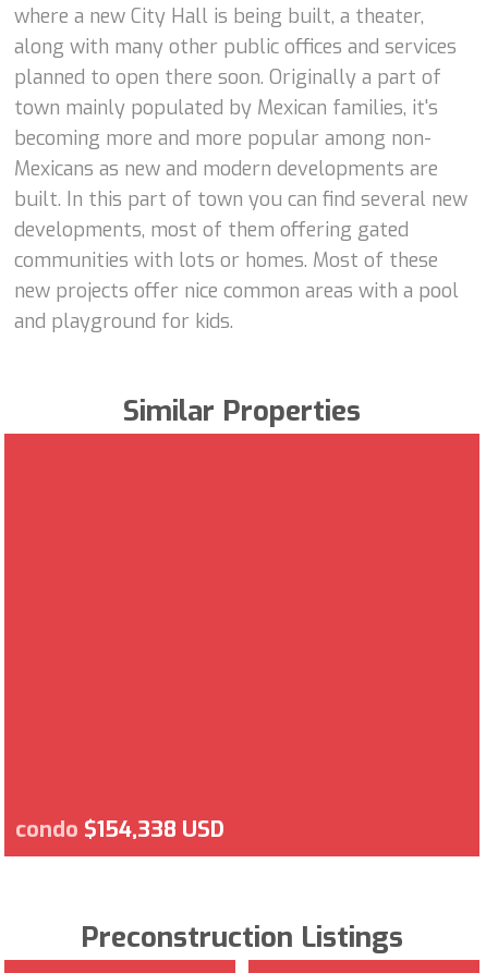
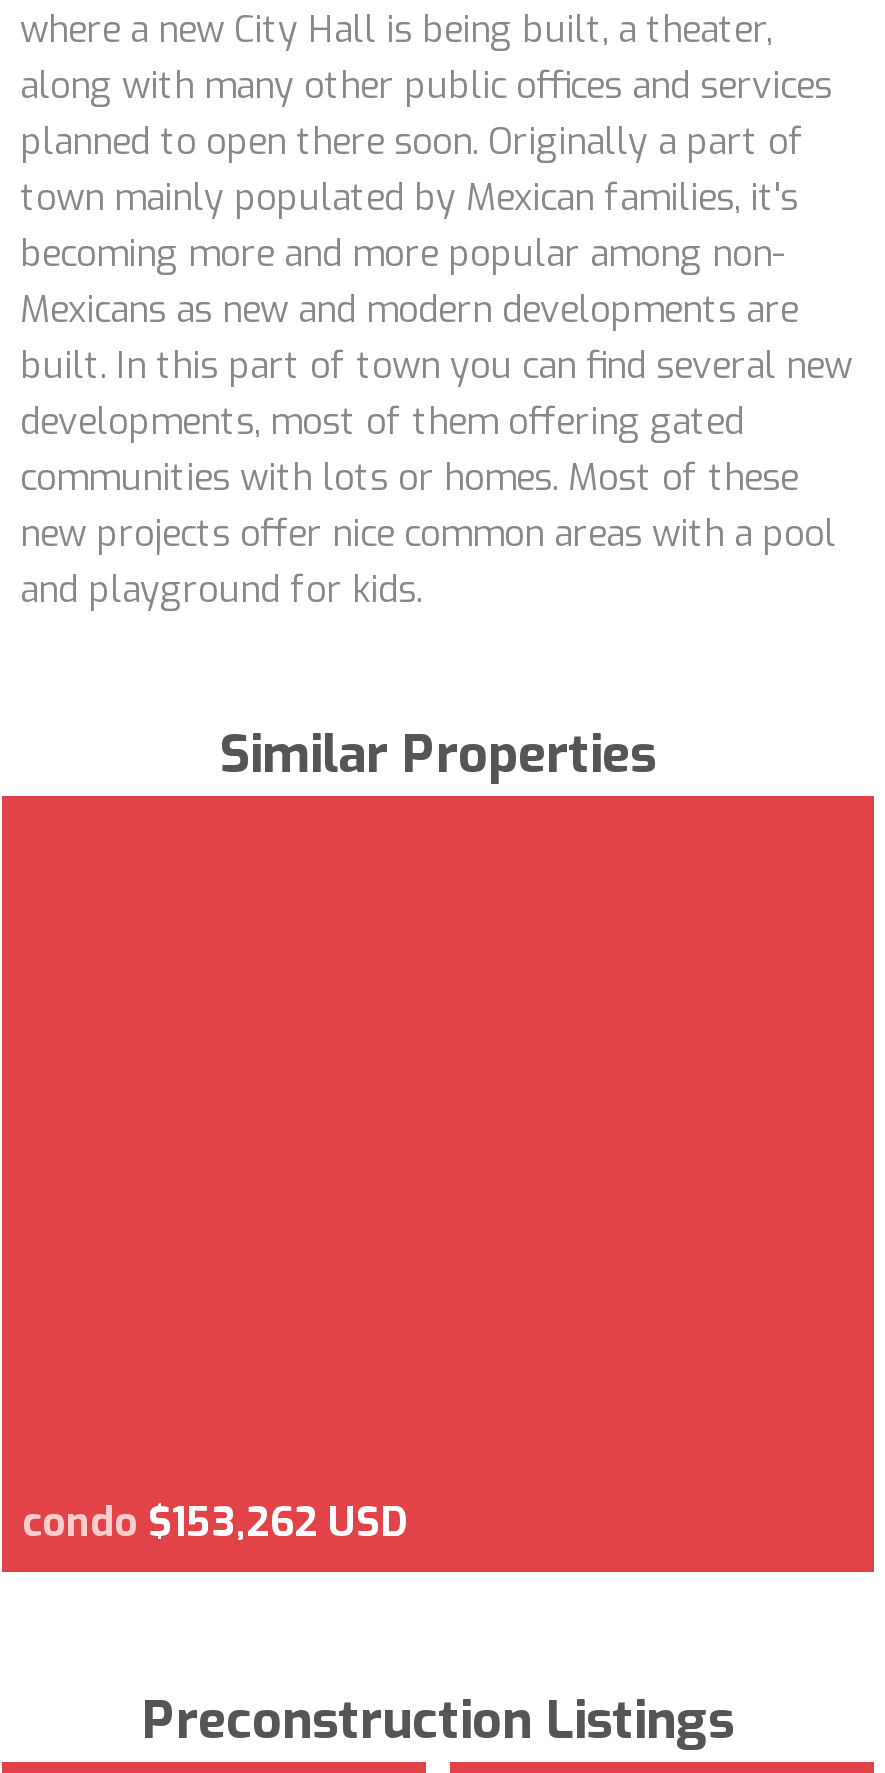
- condo $154,338 USD
+ condo $153,262 USD
